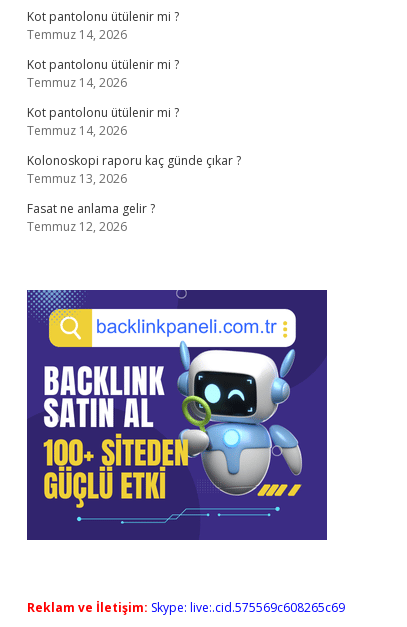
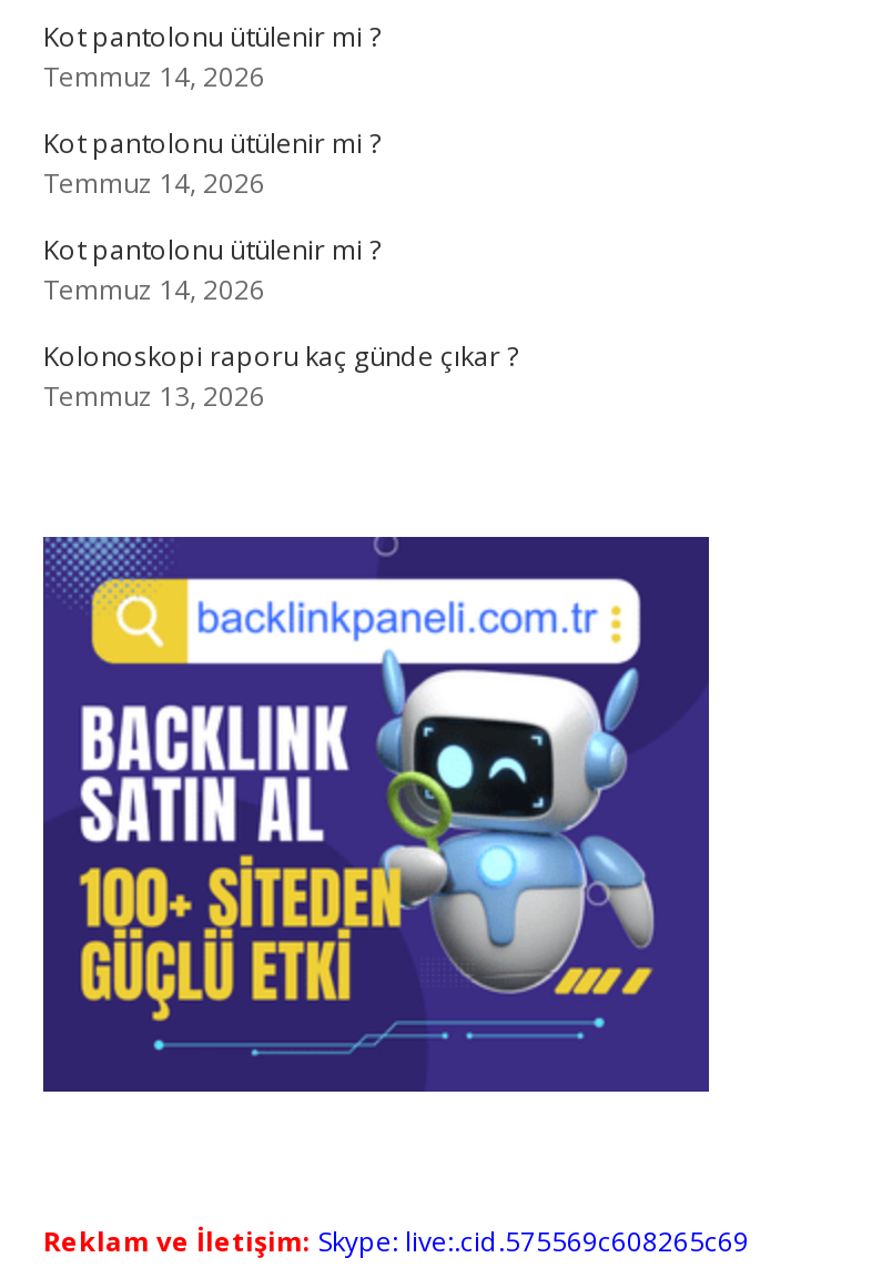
- Fasat ne anlama gelir ?
- Temmuz 12, 2026
